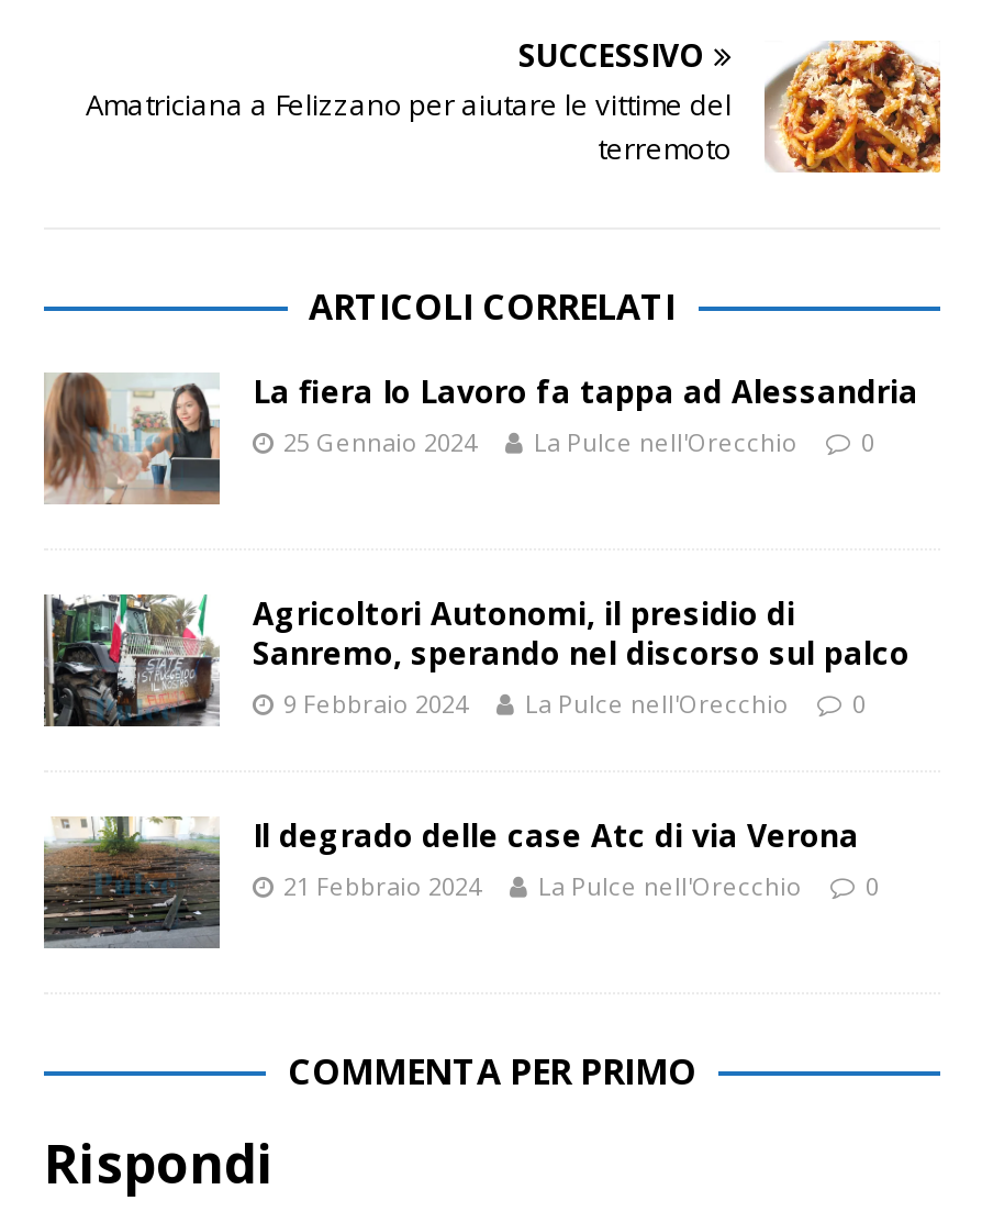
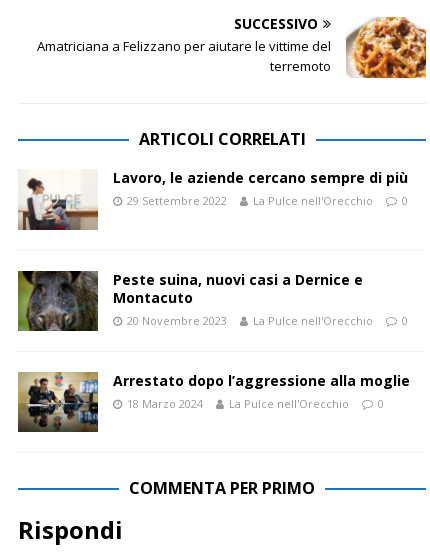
- [image]
- La fiera Io Lavoro fa tappa ad Alessandria
- 25 Gennaio 2024
+ [image]
+ Lavoro, le aziende cercano sempre di più
+ 29 Settembre 2022

- [image]
- Agricoltori Autonomi, il presidio di
- Sanremo, sperando nel discorso sul palco
- 9 Febbraio 2024
+ [image]
+ Peste suina, nuovi casi a Dernice e
+ Montacuto
+ 20 Novembre 2023

- [image]
- Il degrado delle case Atc di via Verona
- 21 Febbraio 2024
+ [image]
+ Arrestato dopo l’aggressione alla moglie
+ 18 Marzo 2024
